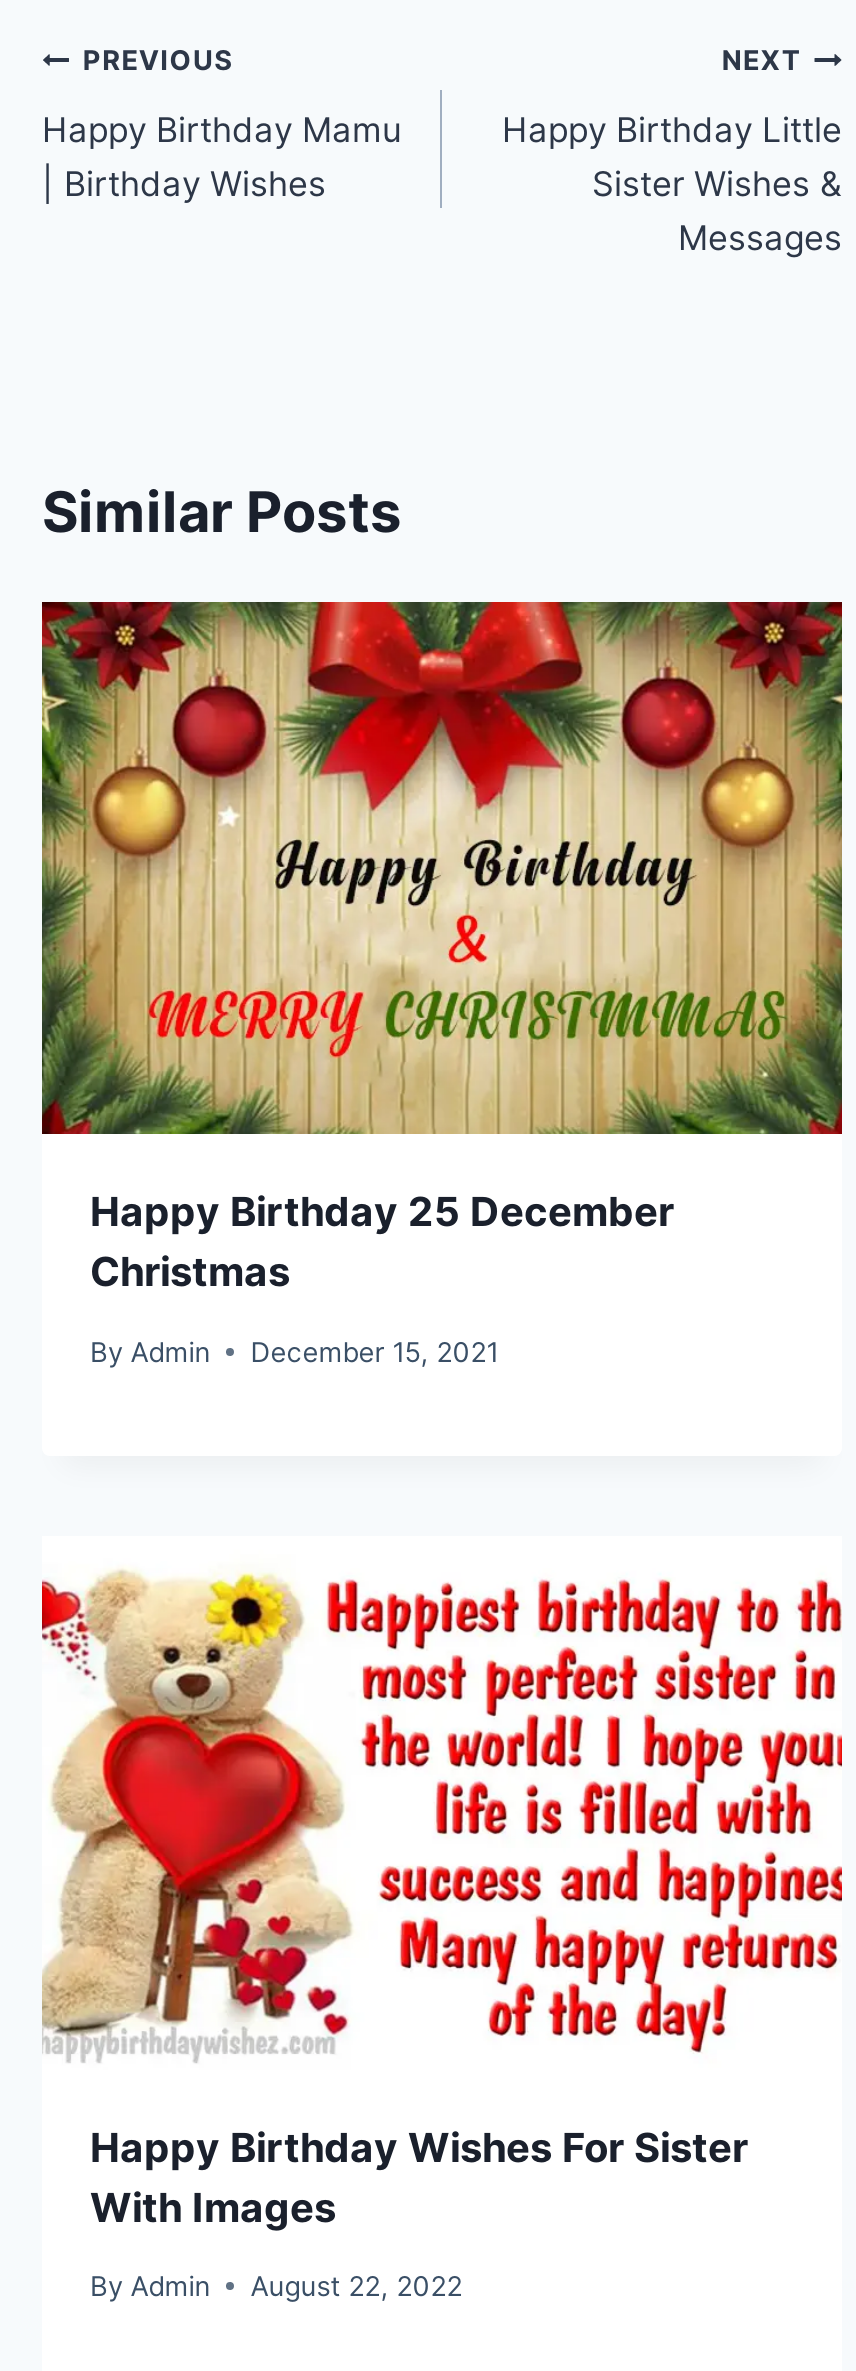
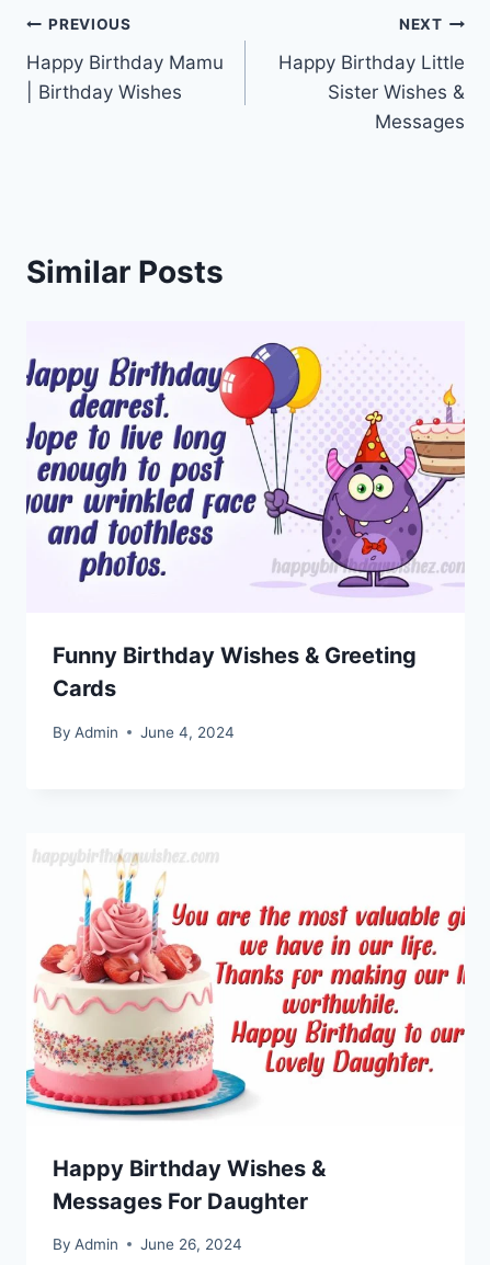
- [image]
- Happy Birthday 25 December
- Christmas
+ [image]
+ Funny Birthday Wishes & Greeting
+ Cards

- By Admin December 15, 2021
+ By Admin June 4, 2024

- [image]
- Happy Birthday Wishes For Sister
- With Images
+ [image]
+ Happy Birthday Wishes &
+ Messages For Daughter

- By Admin August 22, 2022
+ By Admin June 26, 2024
